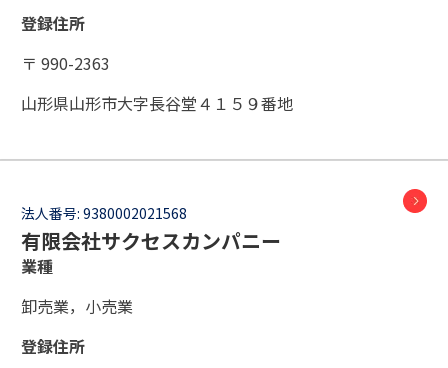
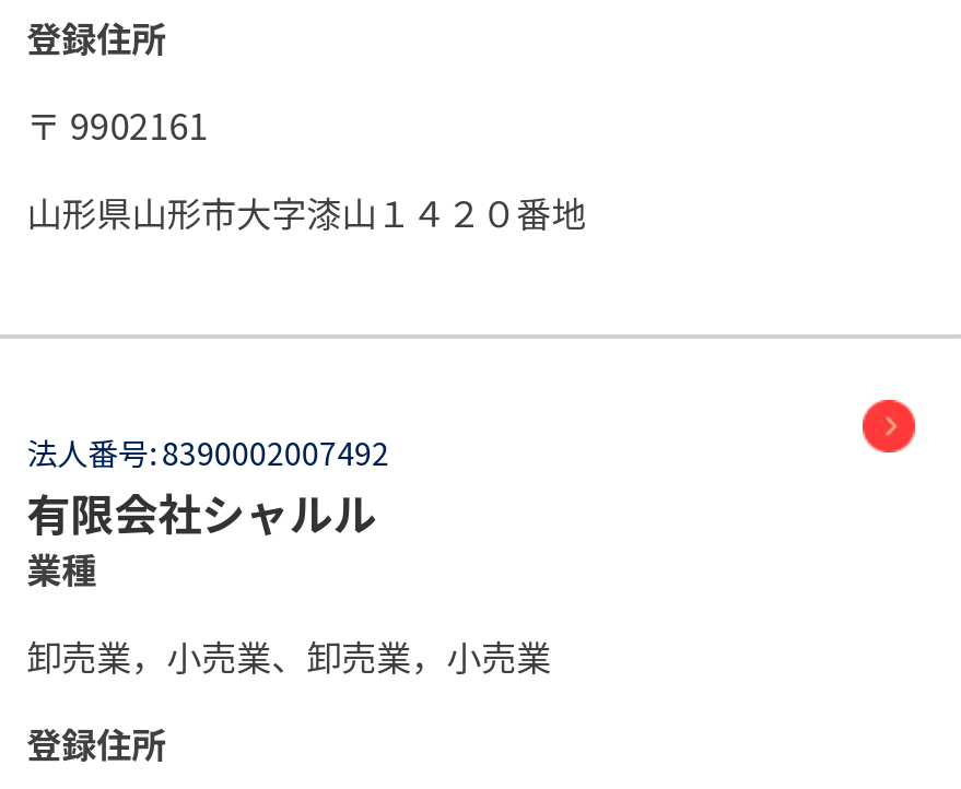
- 〒 990-2363
+ 〒 9902161

- 山形県山形市大字長谷堂４１５９番地
+ 山形県山形市大字漆山１４２０番地

- 法人番号: 9380002021568
- 有限会社サクセスカンパニー
+ 法人番号: 8390002007492
+ 有限会社シャルル

- 卸売業，小売業
+ 卸売業，小売業、卸売業，小売業
